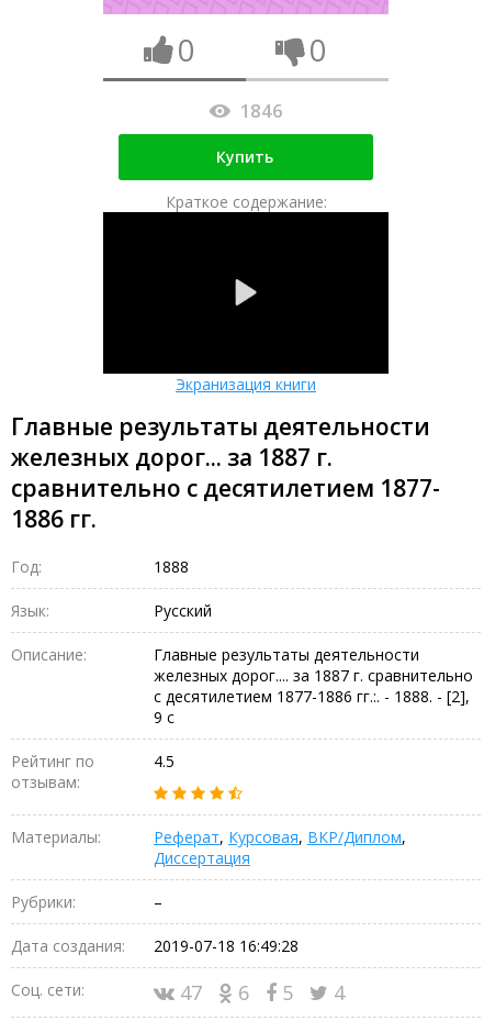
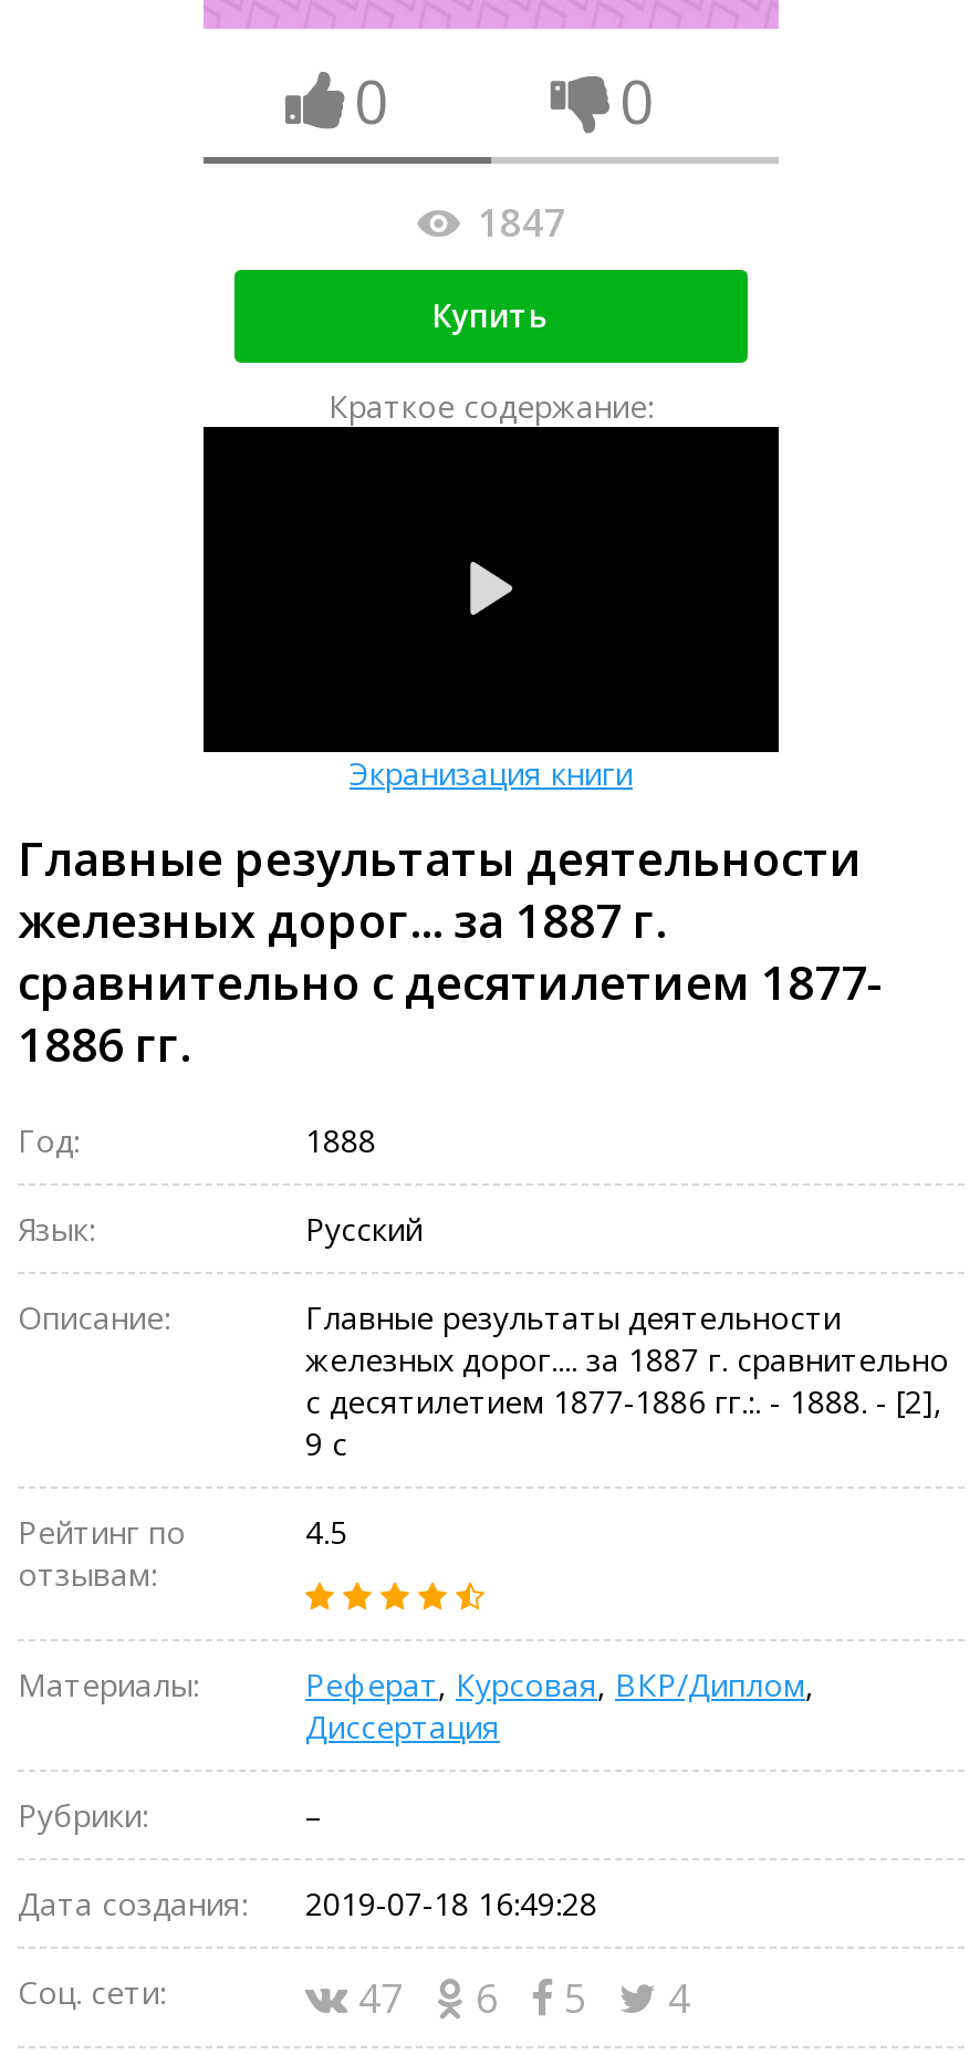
- 1846
+ 1847
